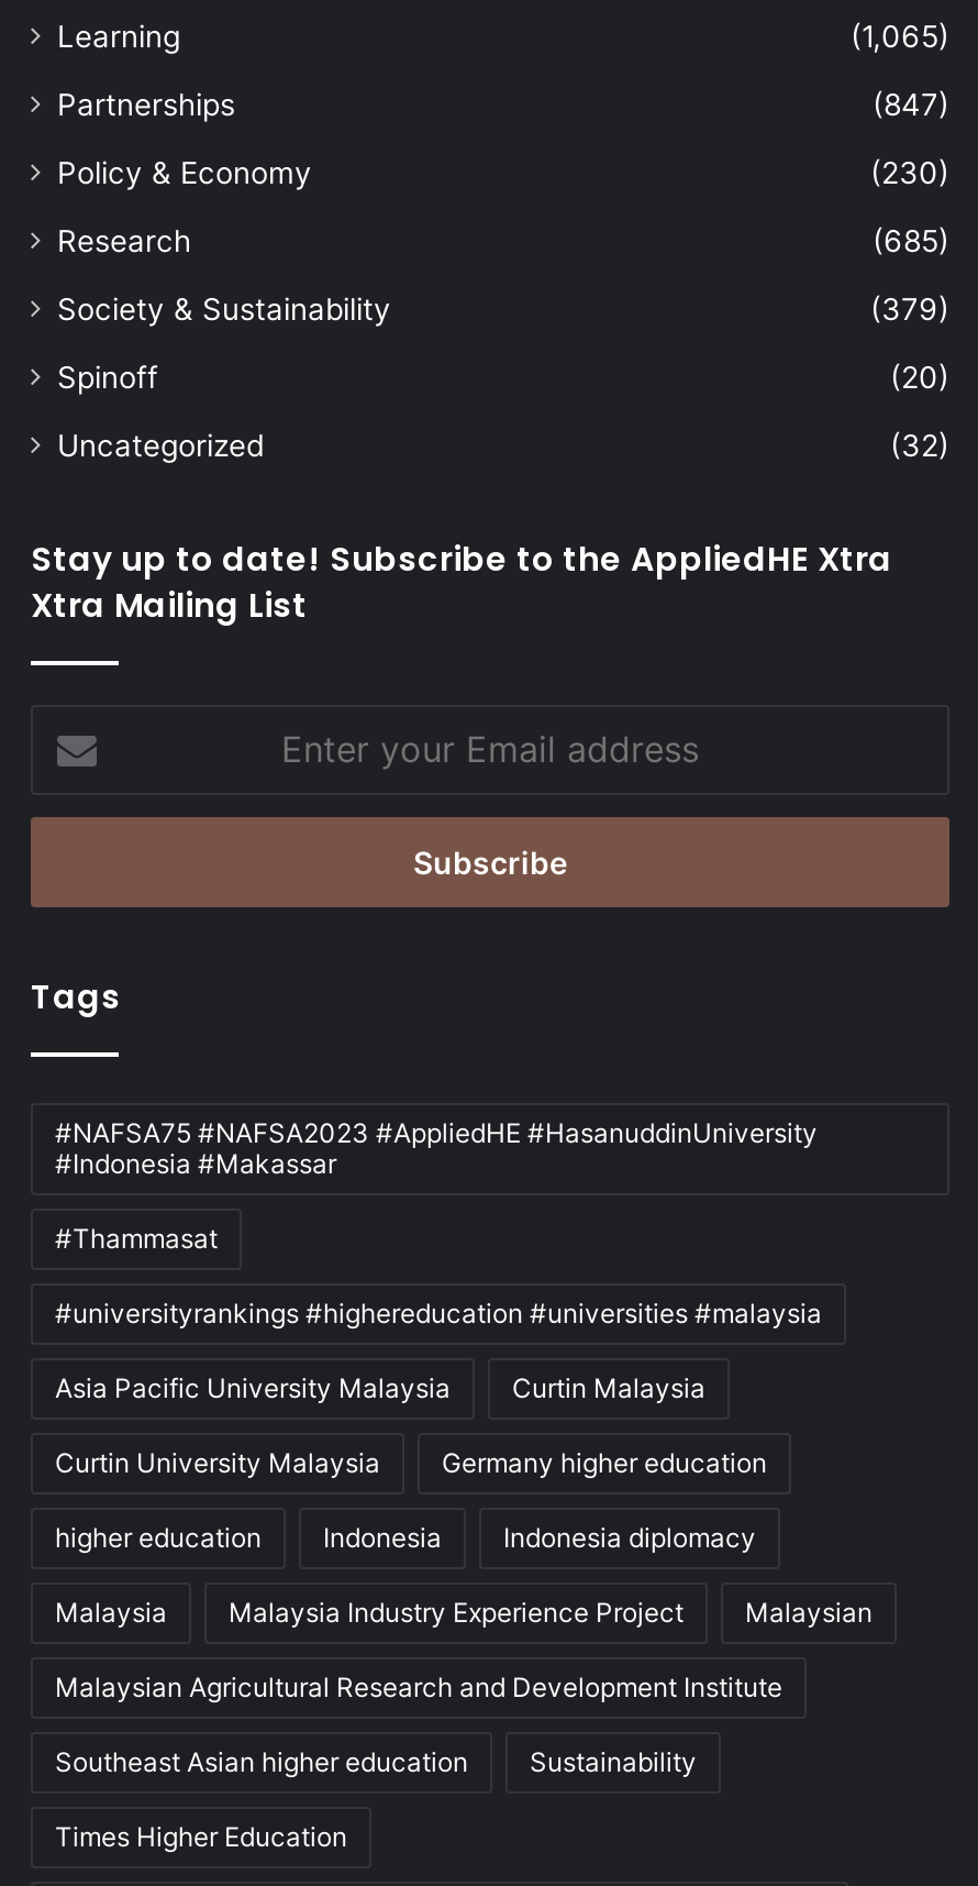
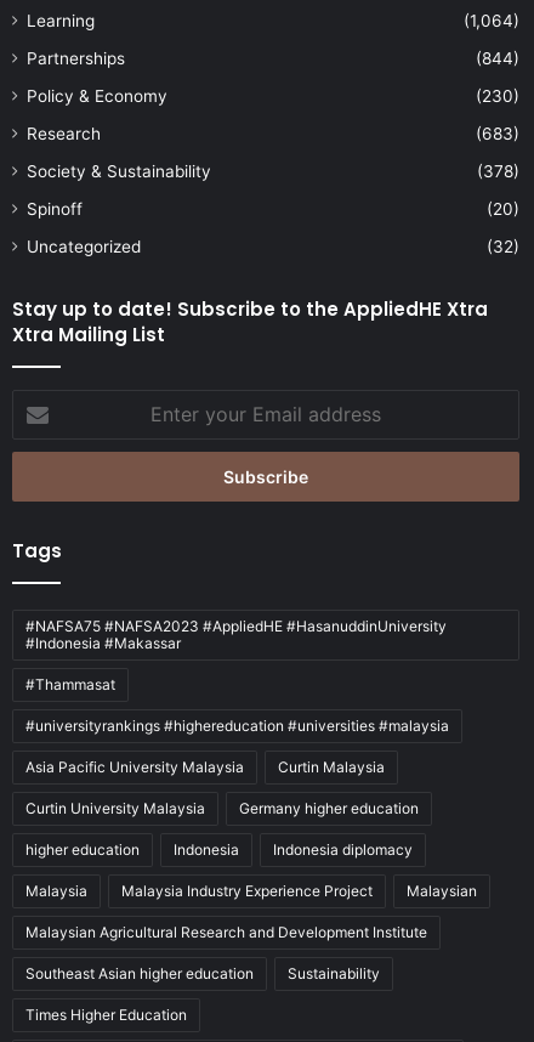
- (1,065)
+ (1,064)

- (847)
+ (844)

- (685)
+ (683)

- (379)
+ (378)
